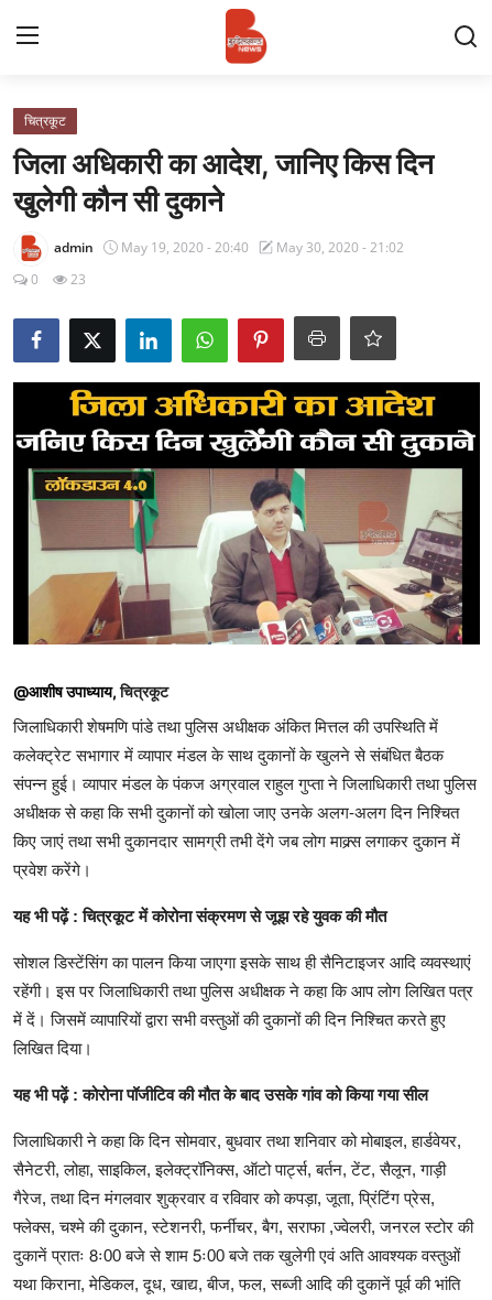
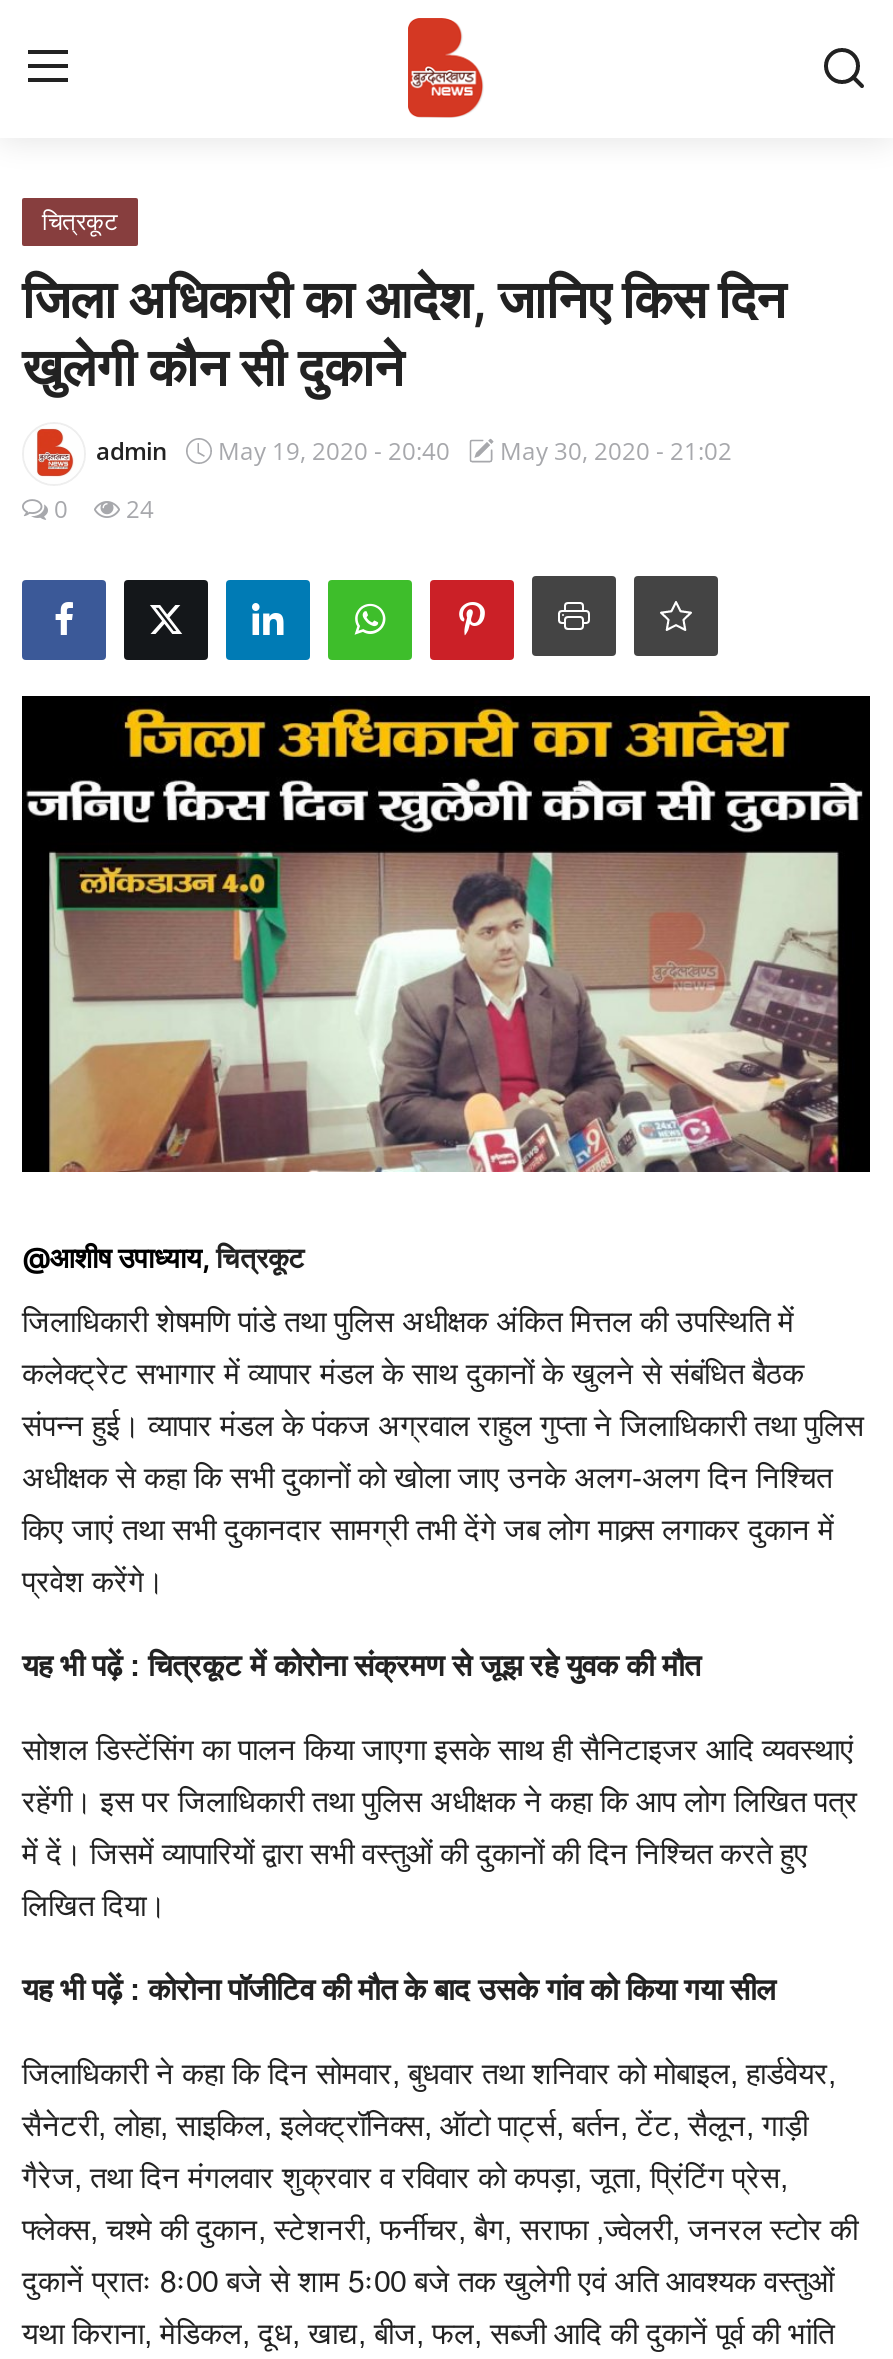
- 0 23
+ 0 24
